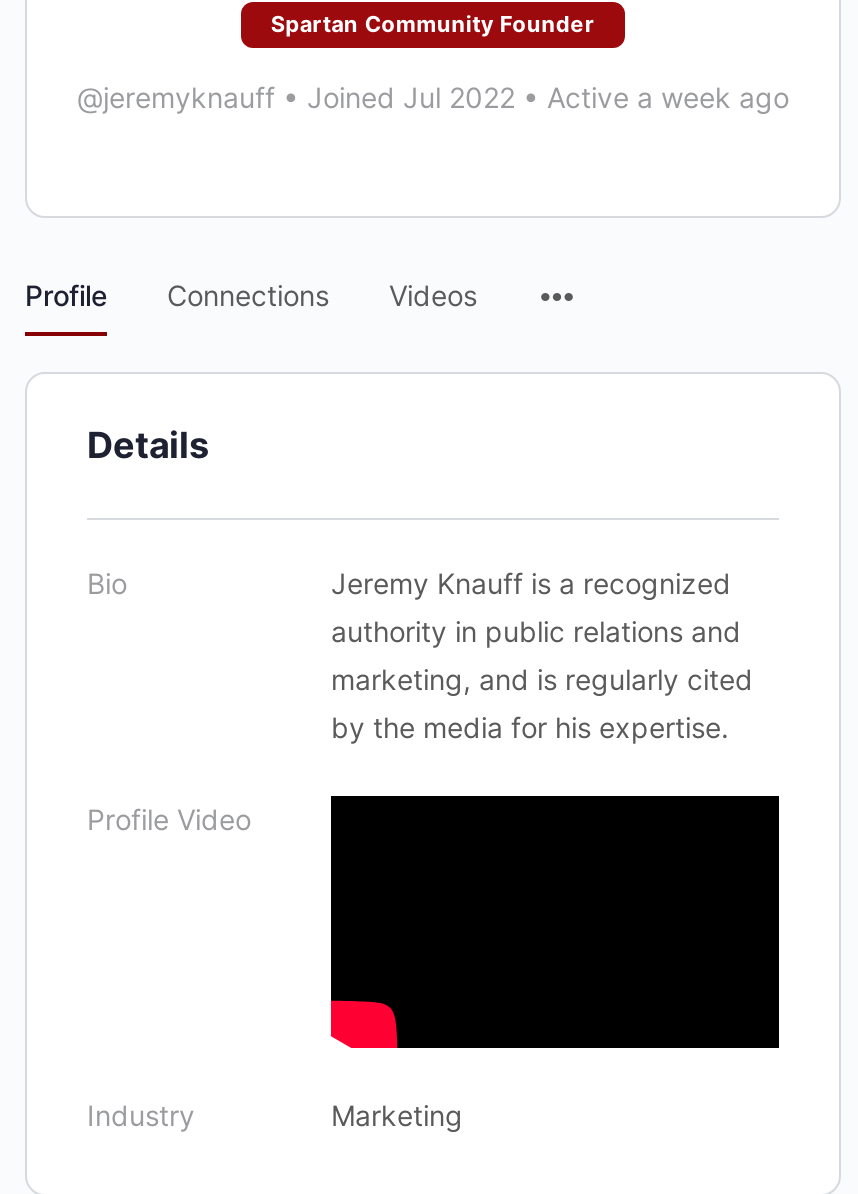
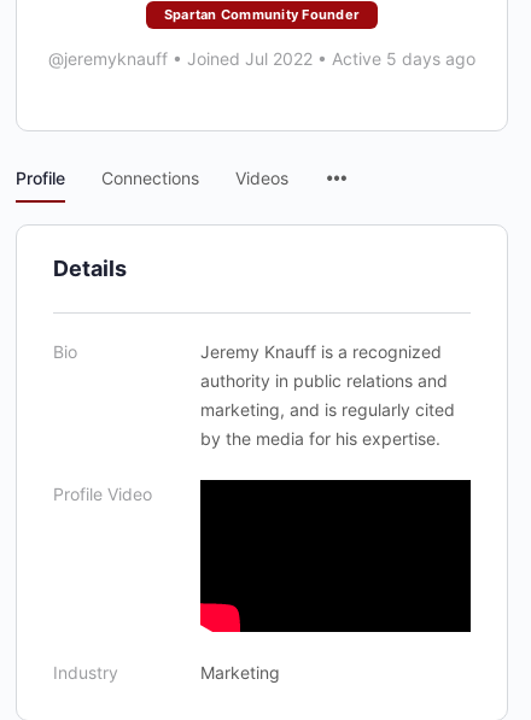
- @jeremyknauff • Joined Jul 2022 • Active a week ago
+ @jeremyknauff • Joined Jul 2022 • Active 5 days ago
